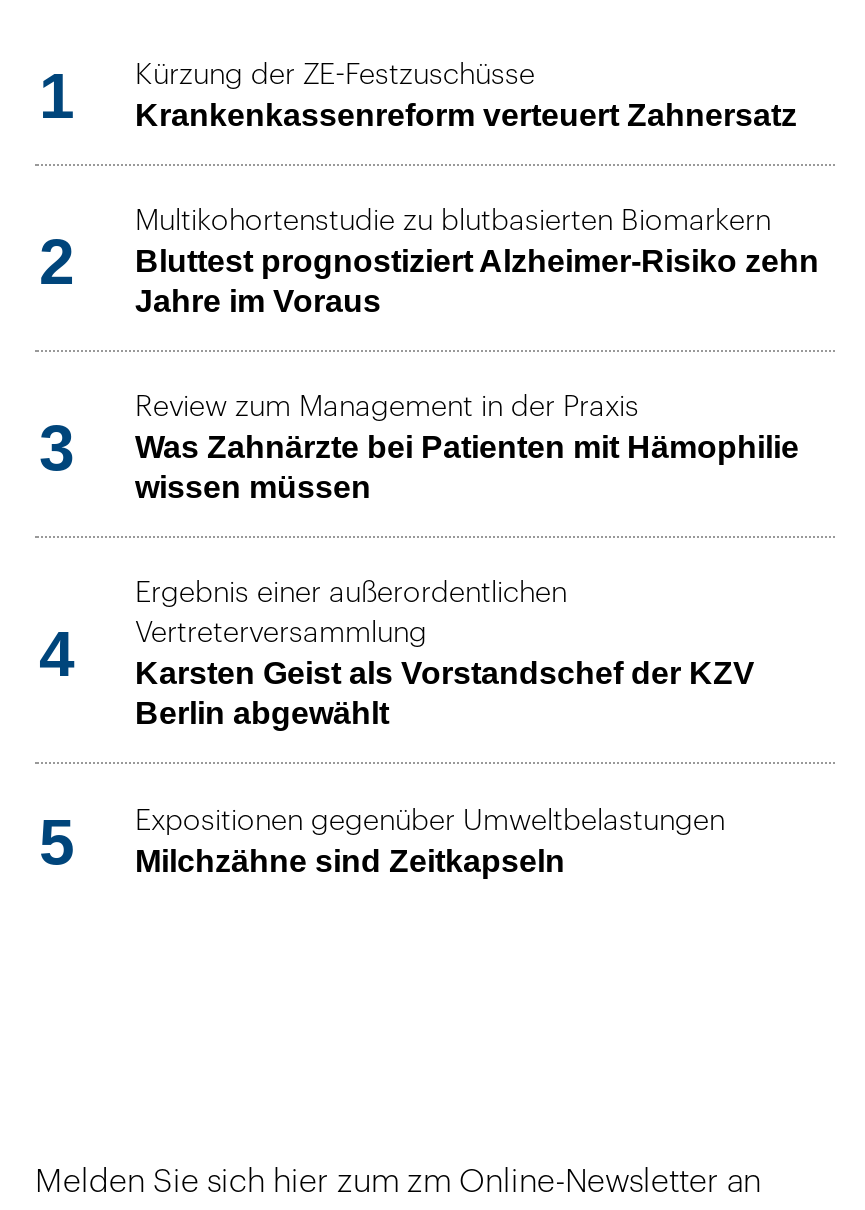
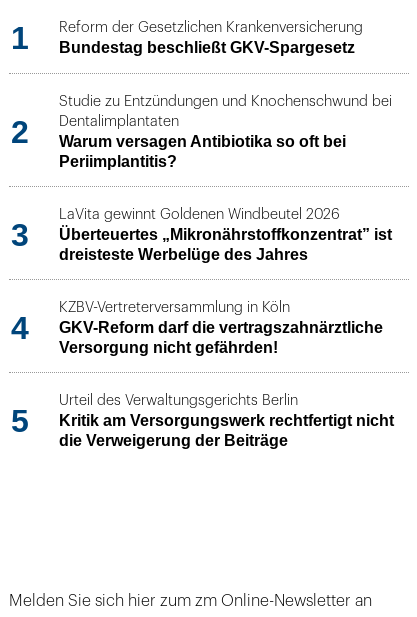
- Kürzung der ZE-Festzuschüsse
- Krankenkassenreform verteuert Zahnersatz
+ Reform der Gesetzlichen Krankenversicherung
+ Bundestag beschließt GKV-Spargesetz

- Multikohortenstudie zu blutbasierten Biomarkern
- Bluttest prognostiziert Alzheimer-Risiko zehn
- Jahre im Voraus
+ Studie zu Entzündungen und Knochenschwund bei
+ Dentalimplantaten
+ Warum versagen Antibiotika so oft bei
+ Periimplantitis?

- Review zum Management in der Praxis
- Was Zahnärzte bei Patienten mit Hämophilie
- wissen müssen
+ LaVita gewinnt Goldenen Windbeutel 2026
+ Überteuertes „Mikronährstoffkonzentrat” ist
+ dreisteste Werbelüge des Jahres

- Ergebnis einer außerordentlichen
- Vertreterversammlung
- Karsten Geist als Vorstandschef der KZV
- Berlin abgewählt
+ KZBV-Vertreterversammlung in Köln
+ GKV-Reform darf die vertragszahnärztliche
+ Versorgung nicht gefährden!

- Expositionen gegenüber Umweltbelastungen
- Milchzähne sind Zeitkapseln
+ Urteil des Verwaltungsgerichts Berlin
+ Kritik am Versorgungswerk rechtfertigt nicht
+ die Verweigerung der Beiträge
